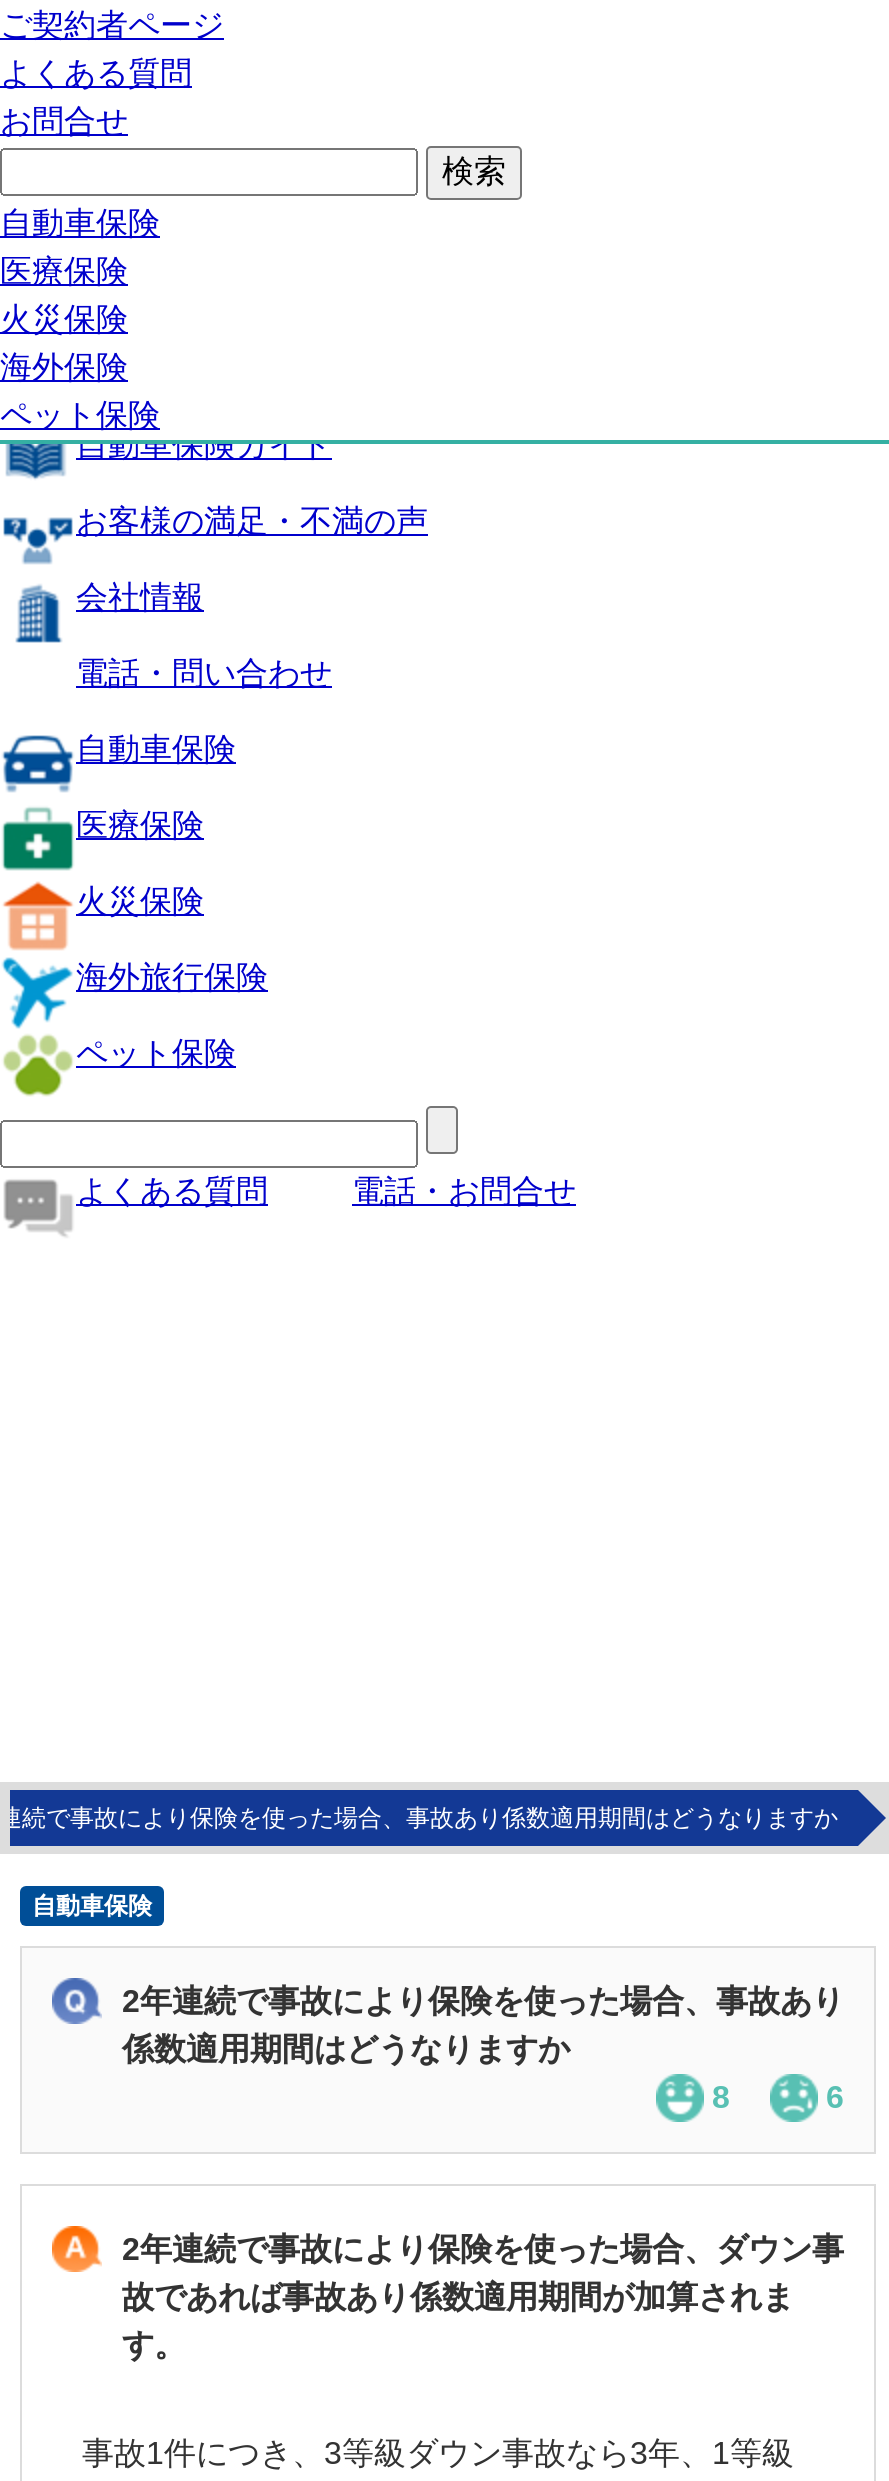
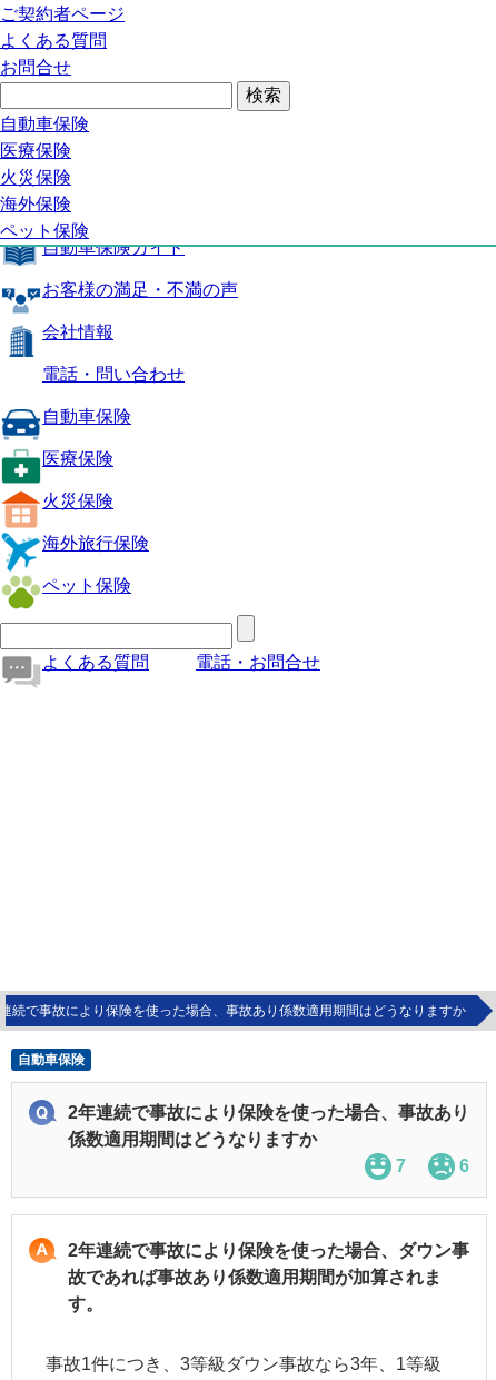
- 8
+ 7
